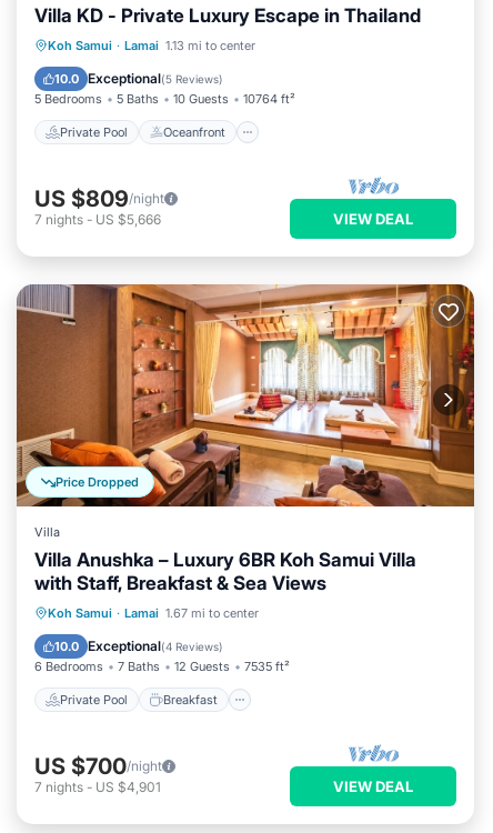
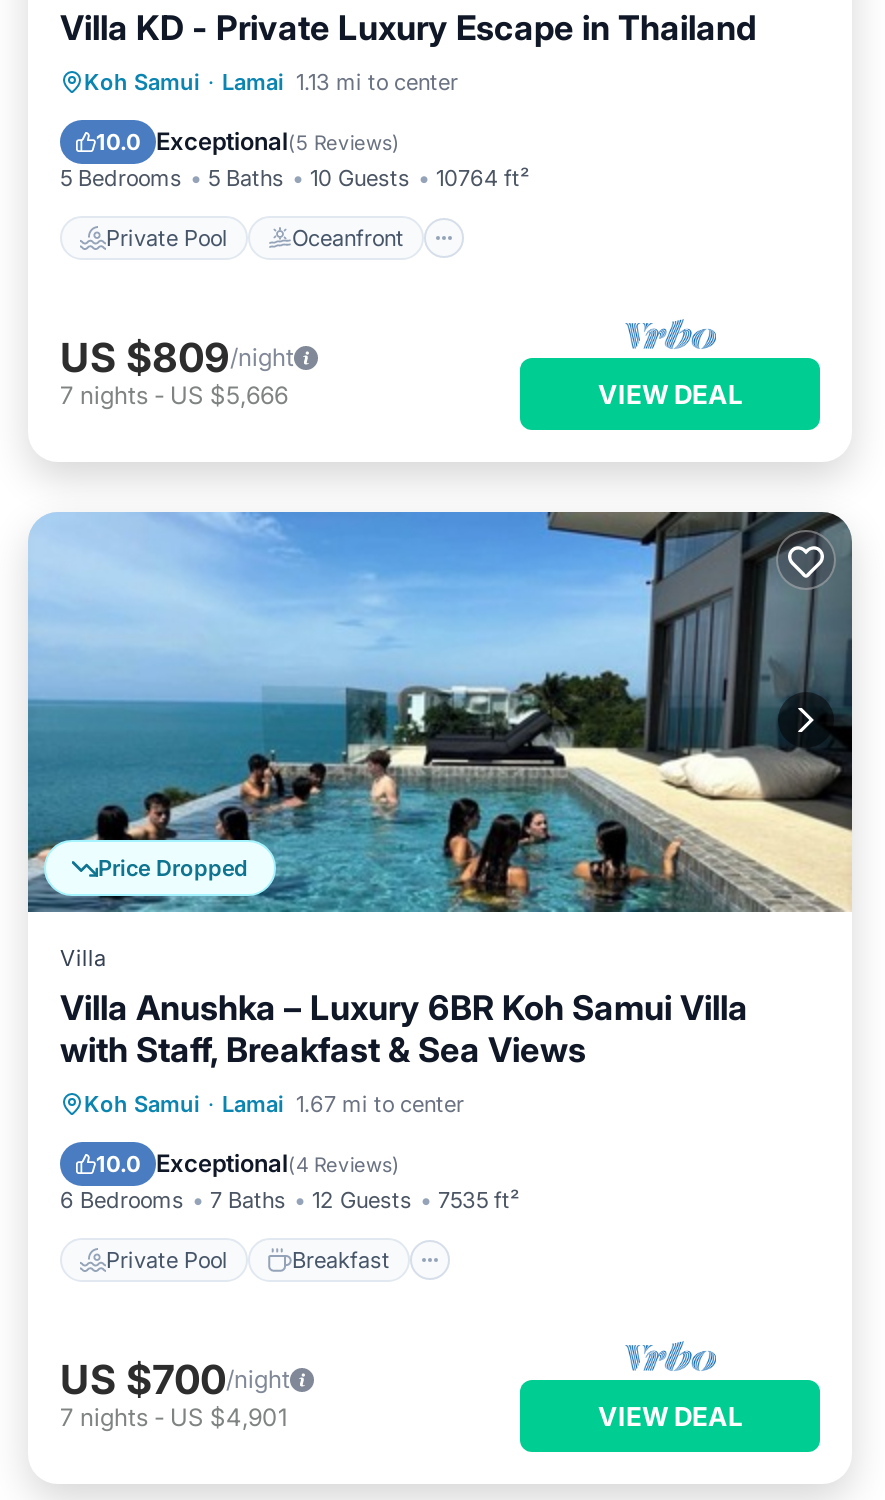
- [image]
+ [image]
